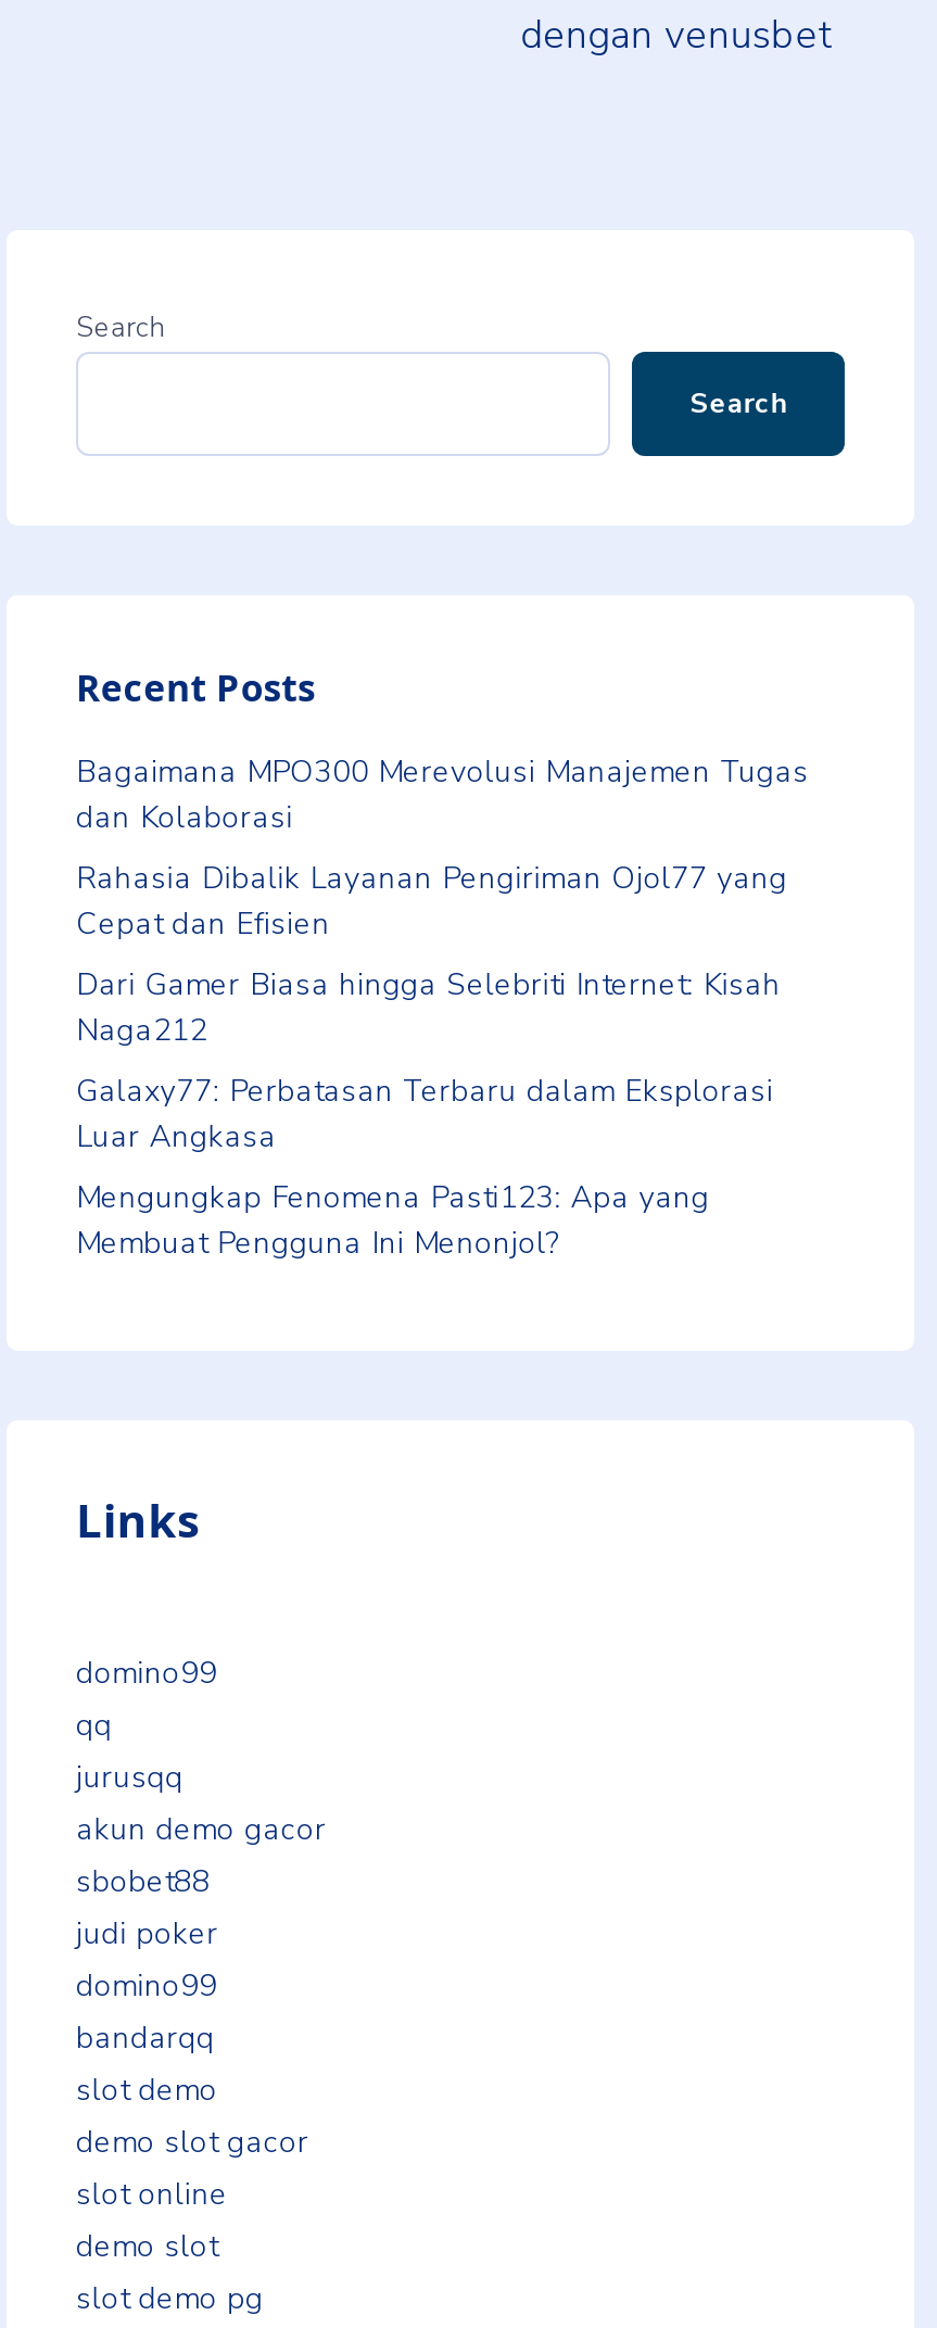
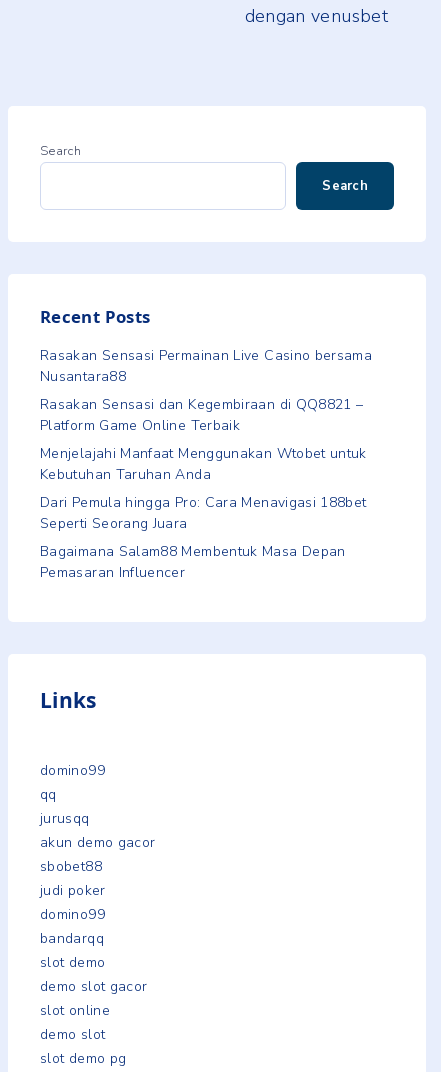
- Bagaimana MPO300 Merevolusi Manajemen Tugas
- dan Kolaborasi
+ Rasakan Sensasi Permainan Live Casino bersama
+ Nusantara88

- Rahasia Dibalik Layanan Pengiriman Ojol77 yang
- Cepat dan Efisien
+ Rasakan Sensasi dan Kegembiraan di QQ8821 –
+ Platform Game Online Terbaik

- Dari Gamer Biasa hingga Selebriti Internet: Kisah
- Naga212
+ Menjelajahi Manfaat Menggunakan Wtobet untuk
+ Kebutuhan Taruhan Anda

- Galaxy77: Perbatasan Terbaru dalam Eksplorasi
- Luar Angkasa
+ Dari Pemula hingga Pro: Cara Menavigasi 188bet
+ Seperti Seorang Juara

- Mengungkap Fenomena Pasti123: Apa yang
- Membuat Pengguna Ini Menonjol?
+ Bagaimana Salam88 Membentuk Masa Depan
+ Pemasaran Influencer
